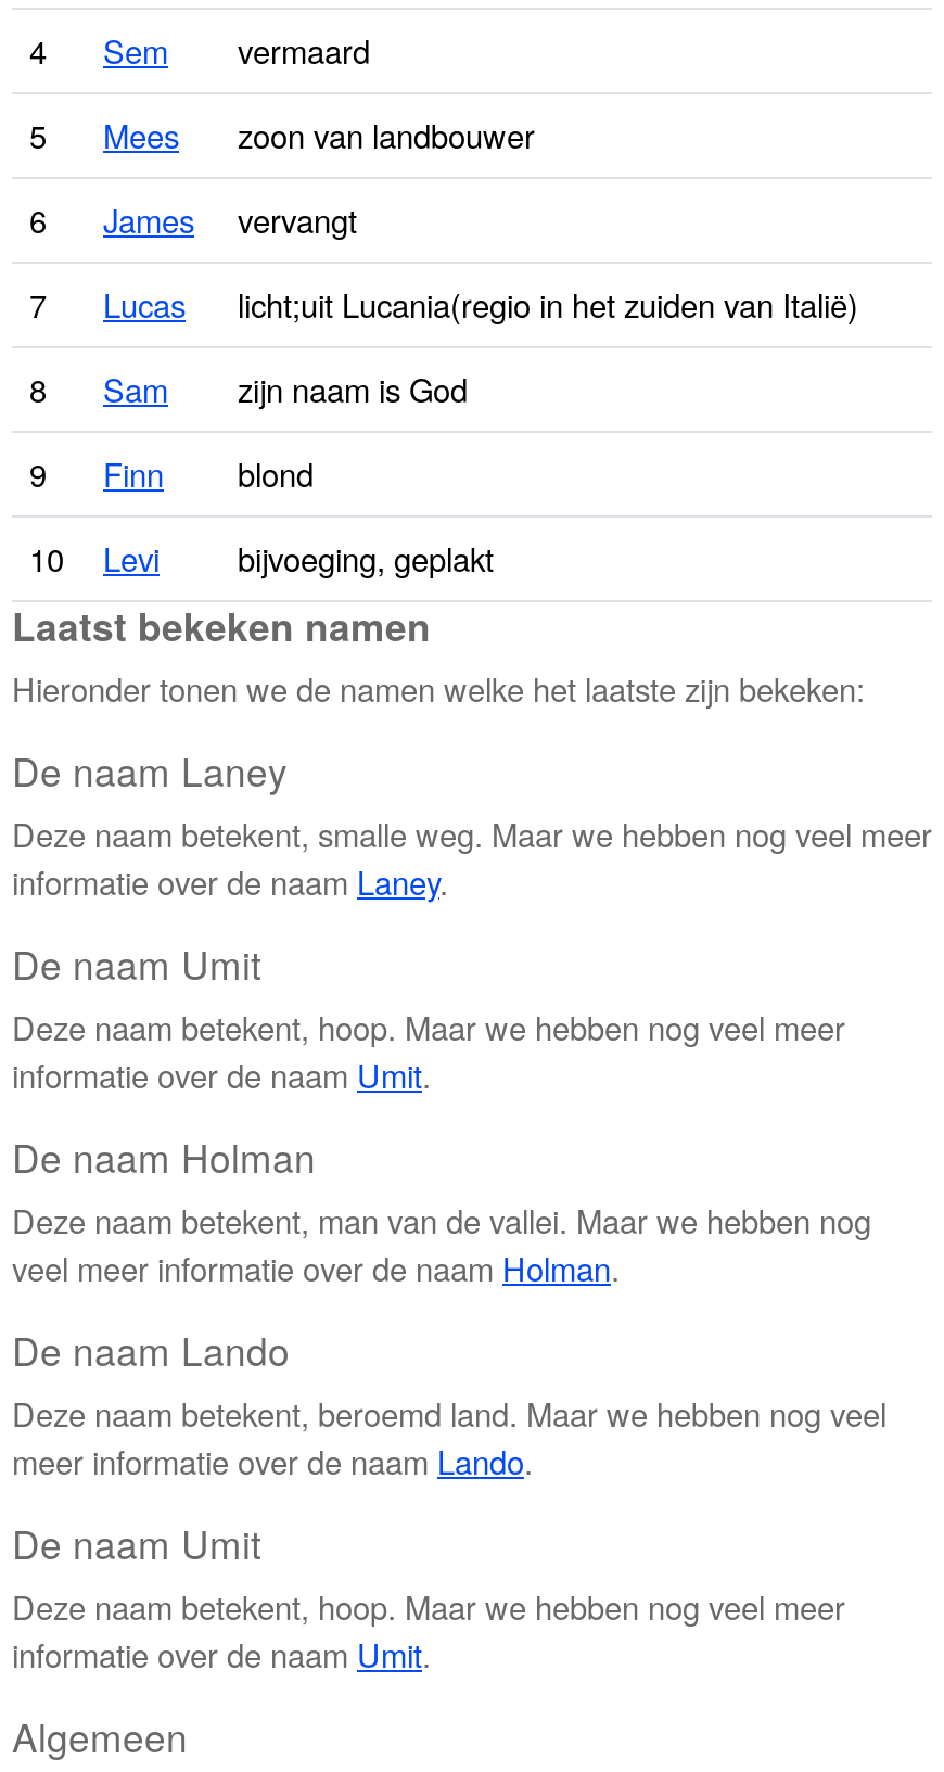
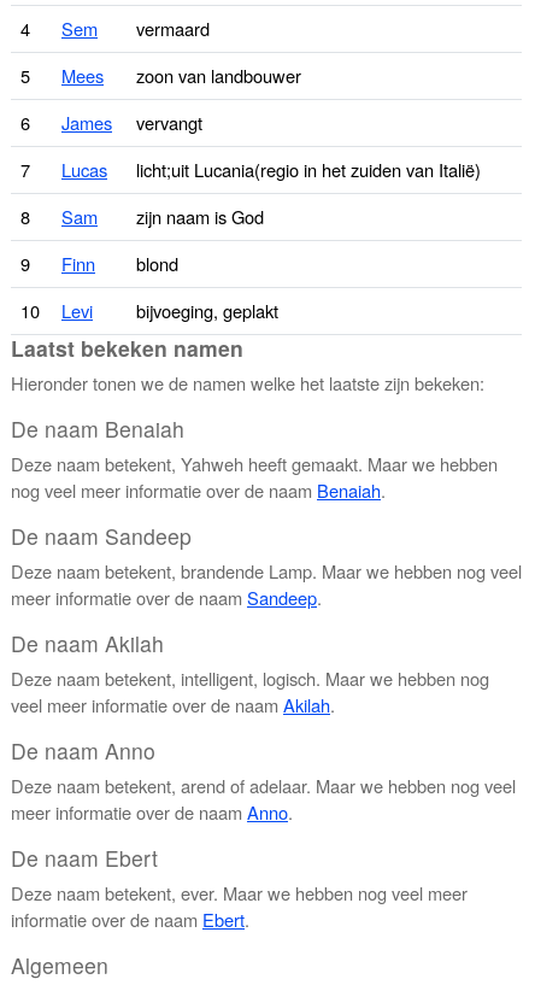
- De naam Laney
- Deze naam betekent, smalle weg. Maar we hebben nog veel meer
- informatie over de naam Laney.
+ De naam Benaiah
+ Deze naam betekent, Yahweh heeft gemaakt. Maar we hebben
+ nog veel meer informatie over de naam Benaiah.

- De naam Umit
- Deze naam betekent, hoop. Maar we hebben nog veel meer
- informatie over de naam Umit.
+ De naam Sandeep
+ Deze naam betekent, brandende Lamp. Maar we hebben nog veel
+ meer informatie over de naam Sandeep.

- De naam Holman
- Deze naam betekent, man van de vallei. Maar we hebben nog
- veel meer informatie over de naam Holman.
+ De naam Akilah
+ Deze naam betekent, intelligent, logisch. Maar we hebben nog
+ veel meer informatie over de naam Akilah.

- De naam Lando
- Deze naam betekent, beroemd land. Maar we hebben nog veel
- meer informatie over de naam Lando.
+ De naam Anno
+ Deze naam betekent, arend of adelaar. Maar we hebben nog veel
+ meer informatie over de naam Anno.

- De naam Umit
- Deze naam betekent, hoop. Maar we hebben nog veel meer
- informatie over de naam Umit.
+ De naam Ebert
+ Deze naam betekent, ever. Maar we hebben nog veel meer
+ informatie over de naam Ebert.
